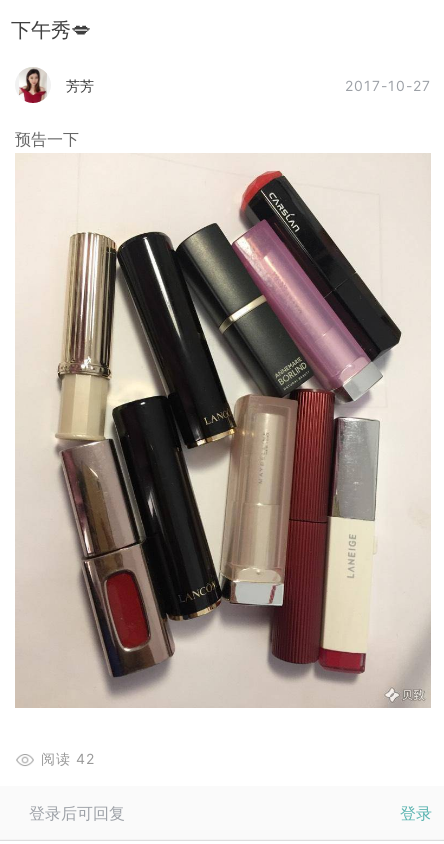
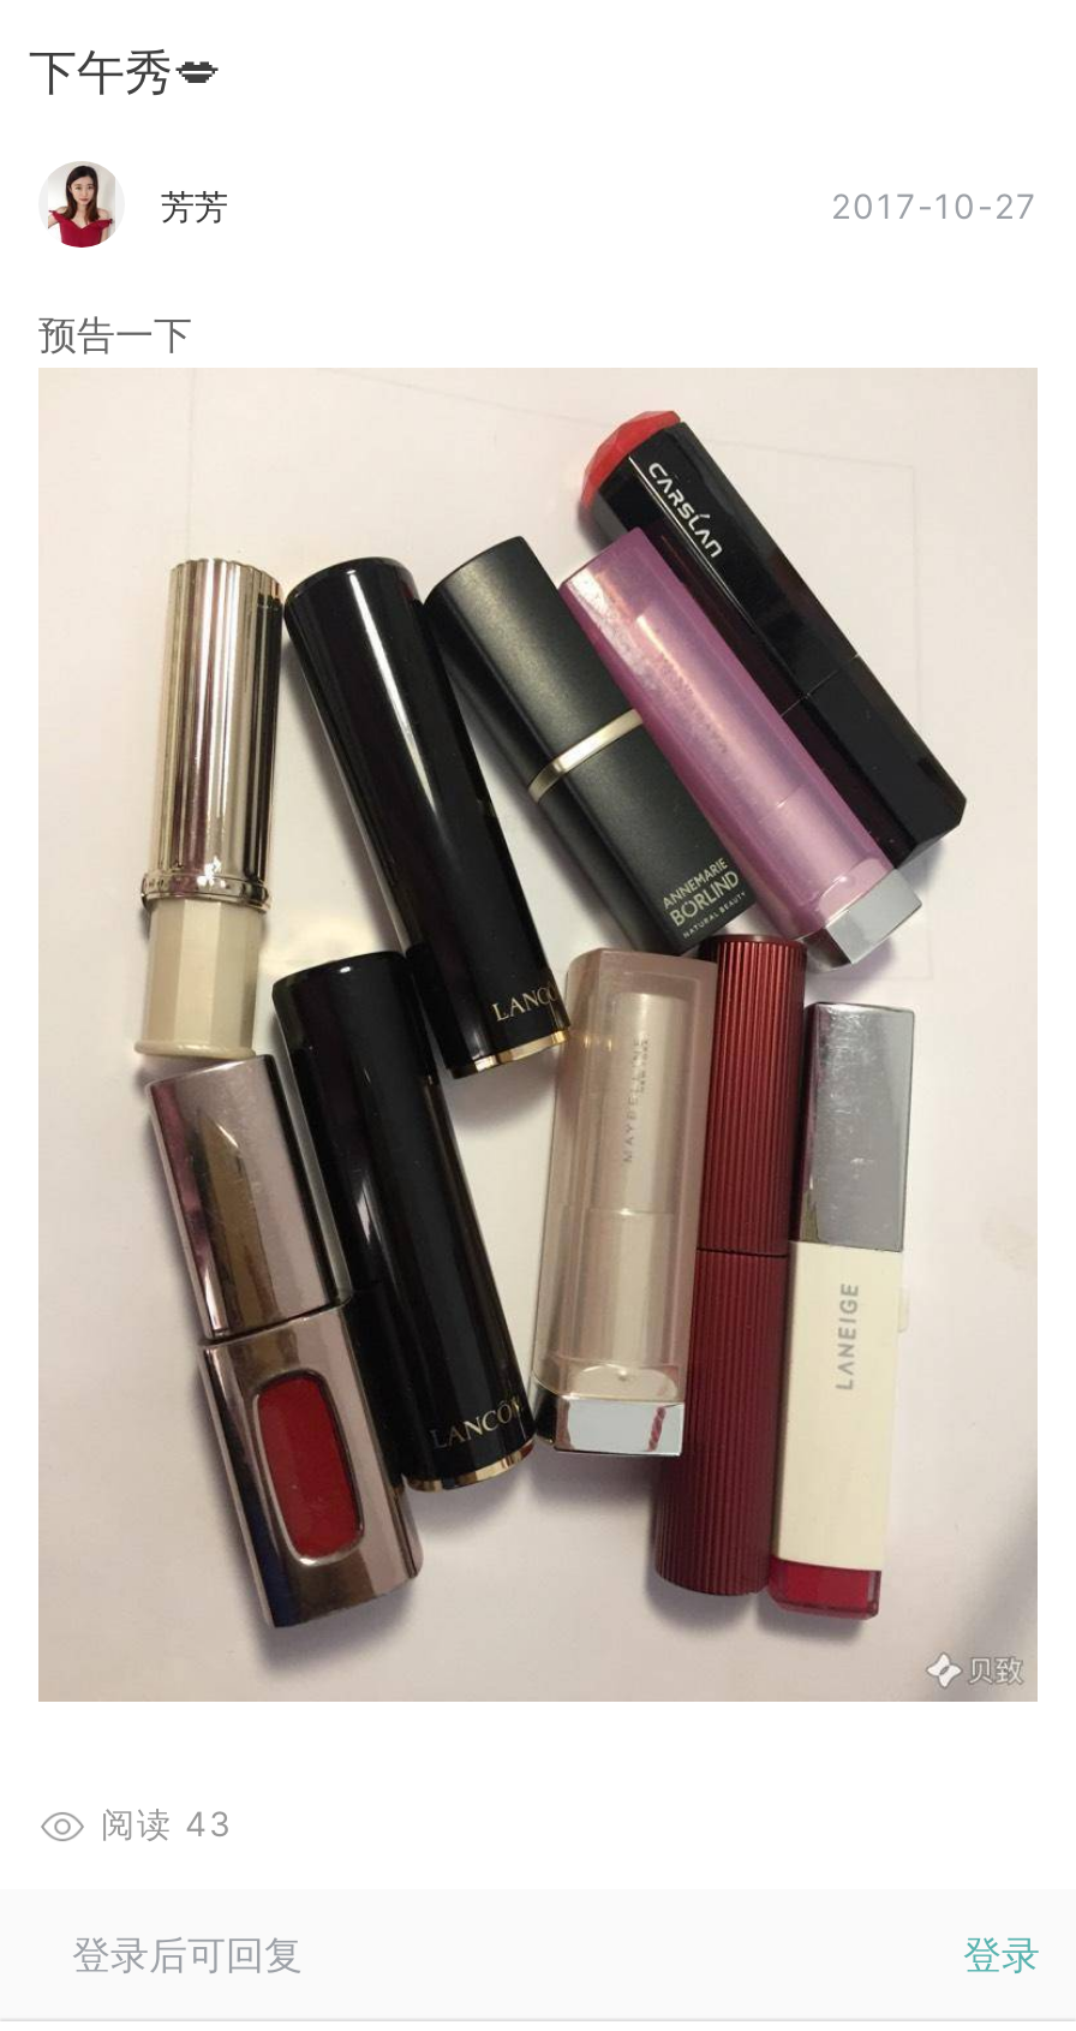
- 阅读42
+ 阅读43
